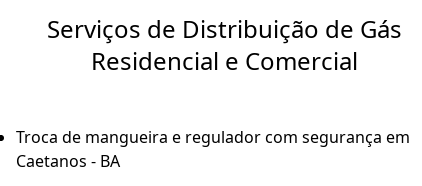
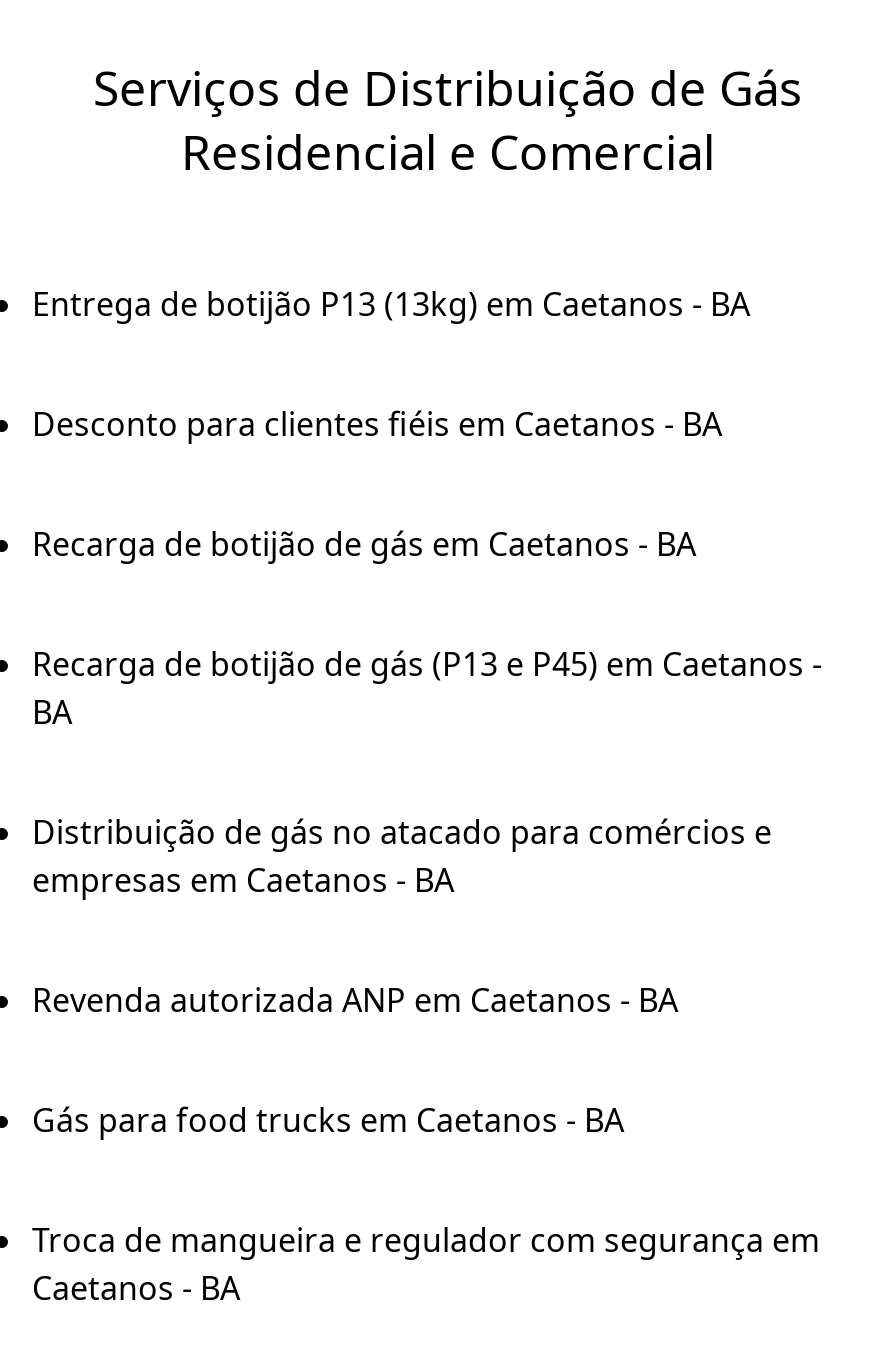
+ Entrega de botijão P13 (13kg) em Caetanos - BA
+ Desconto para clientes fiéis em Caetanos - BA
+ Recarga de botijão de gás em Caetanos - BA
+ Recarga de botijão de gás (P13 e P45) em Caetanos -
+ BA
+ Distribuição de gás no atacado para comércios e
+ empresas em Caetanos - BA
+ Revenda autorizada ANP em Caetanos - BA
+ Gás para food trucks em Caetanos - BA
